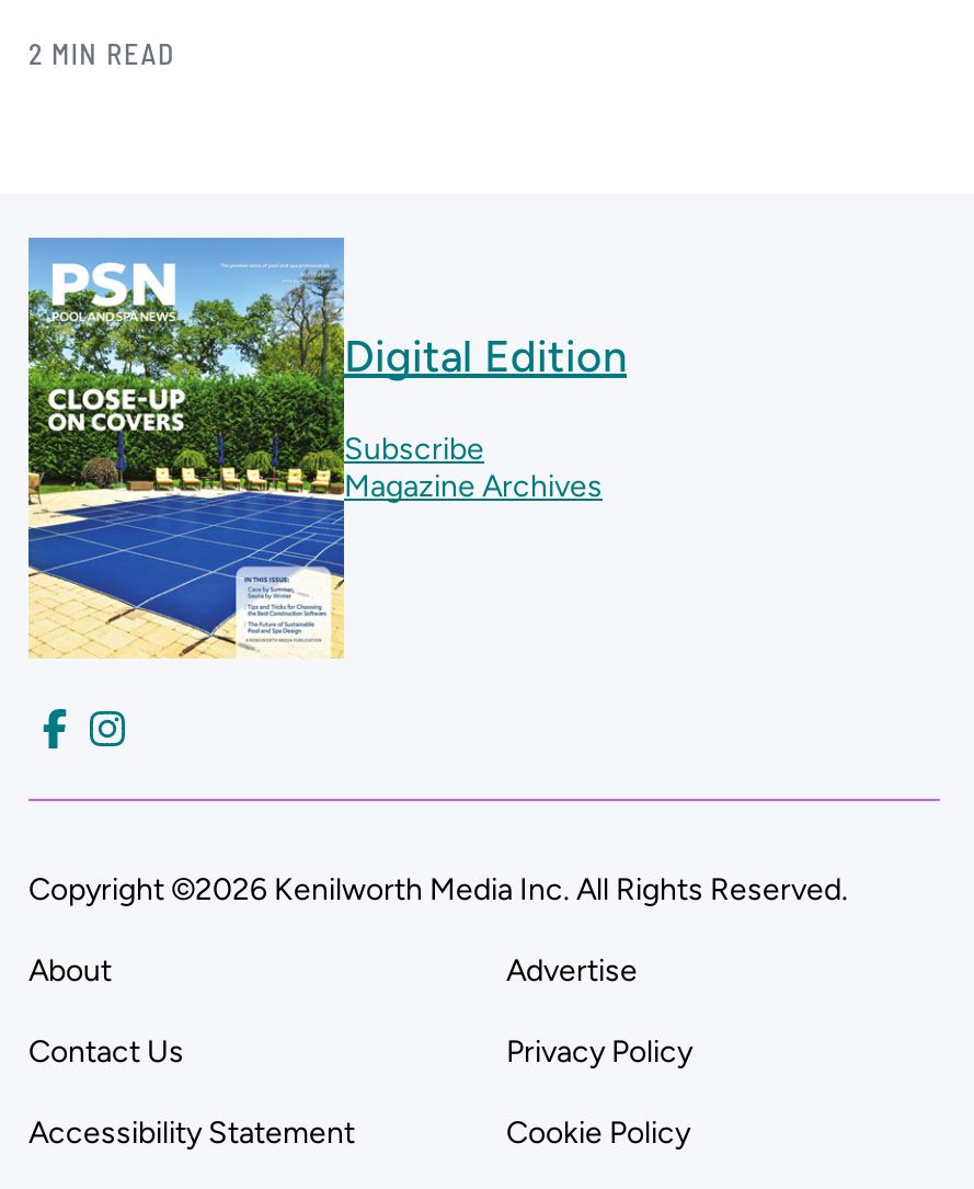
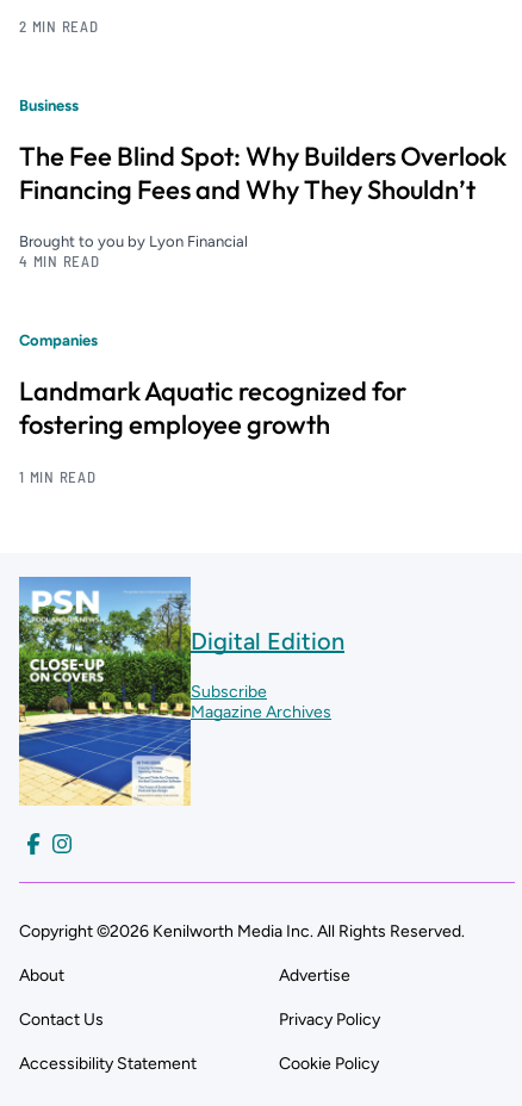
+ Business
+ The Fee Blind Spot: Why Builders Overlook
+ Financing Fees and Why They Shouldn’t
+ Brought to you by Lyon Financial
+ 4 MIN READ

+ Companies
+ Landmark Aquatic recognized for
+ fostering employee growth
+ 1 MIN READ
